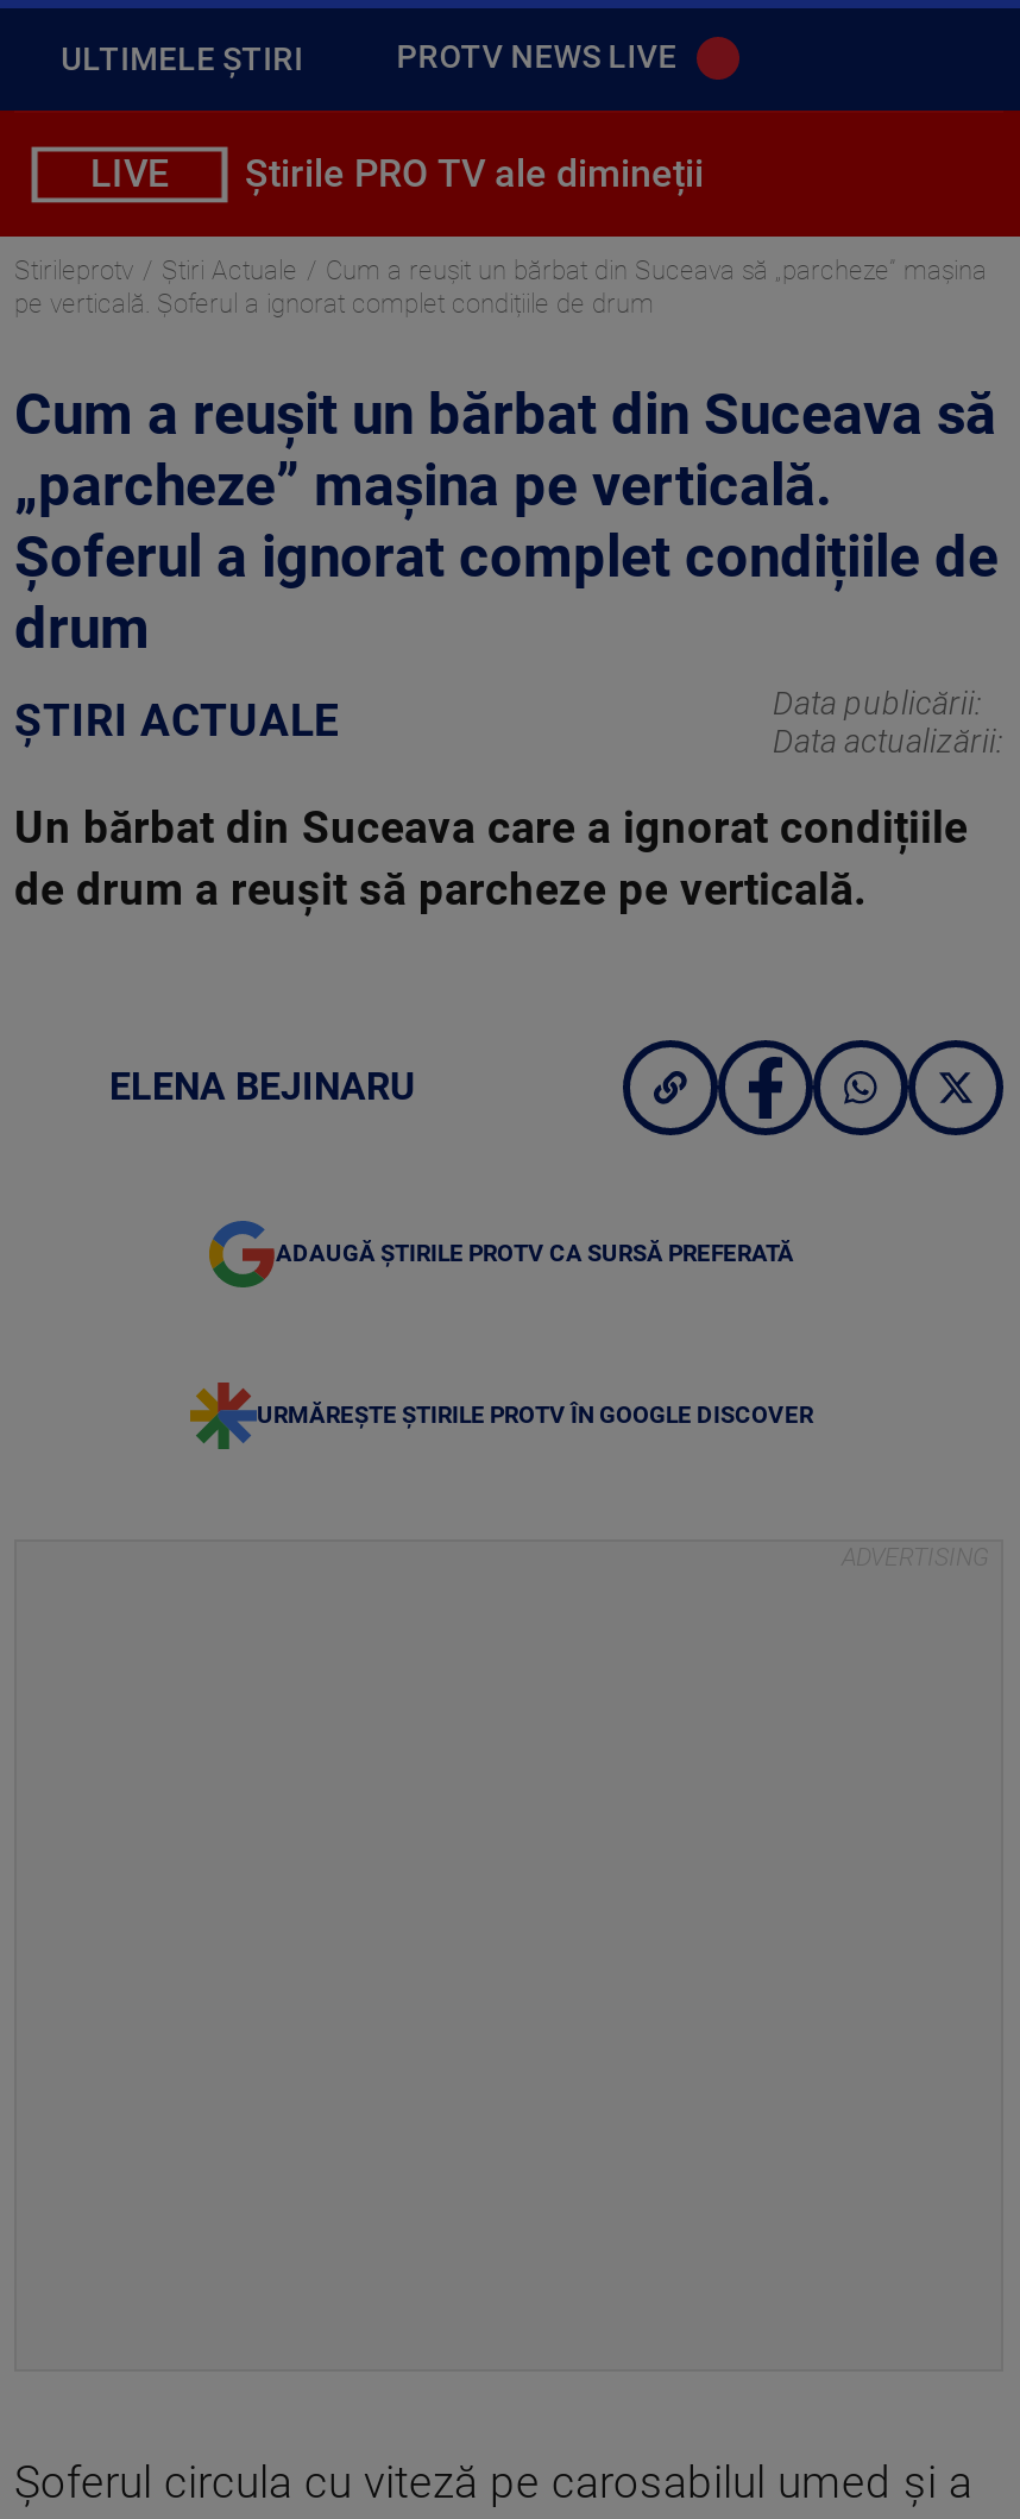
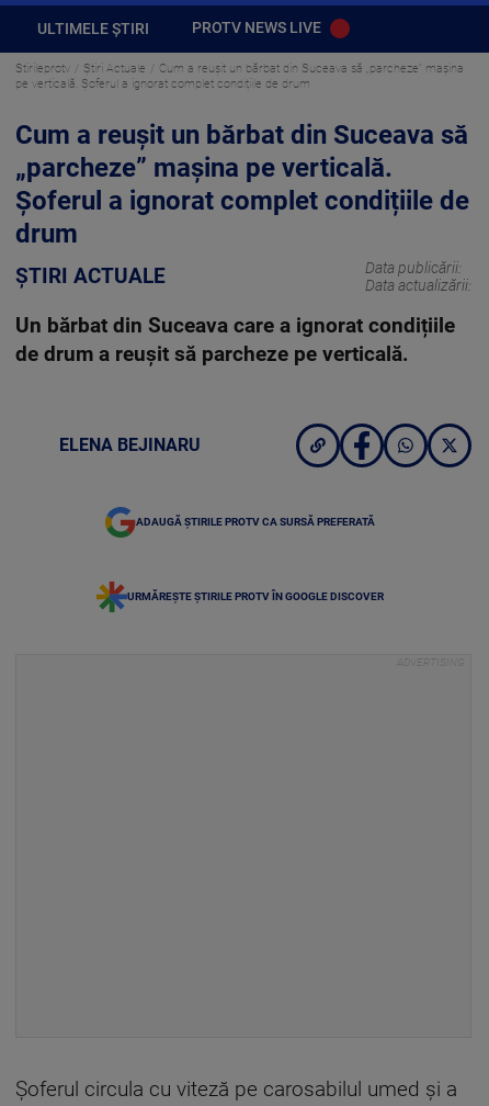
- LIVE
- Știrile PRO TV ale dimineții
